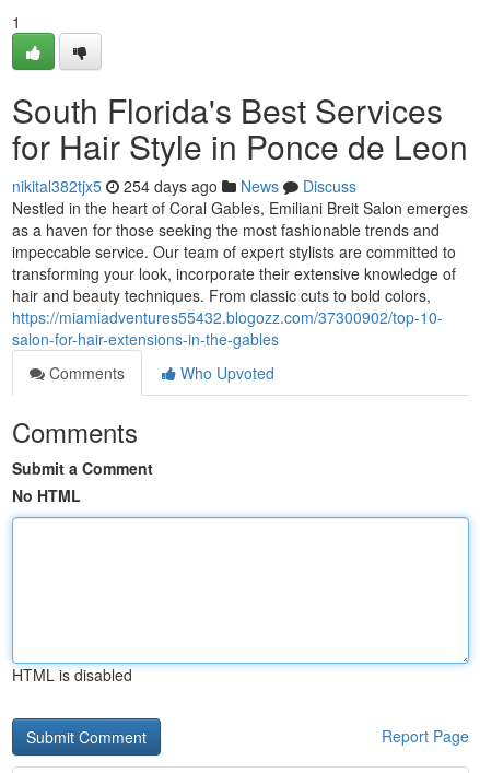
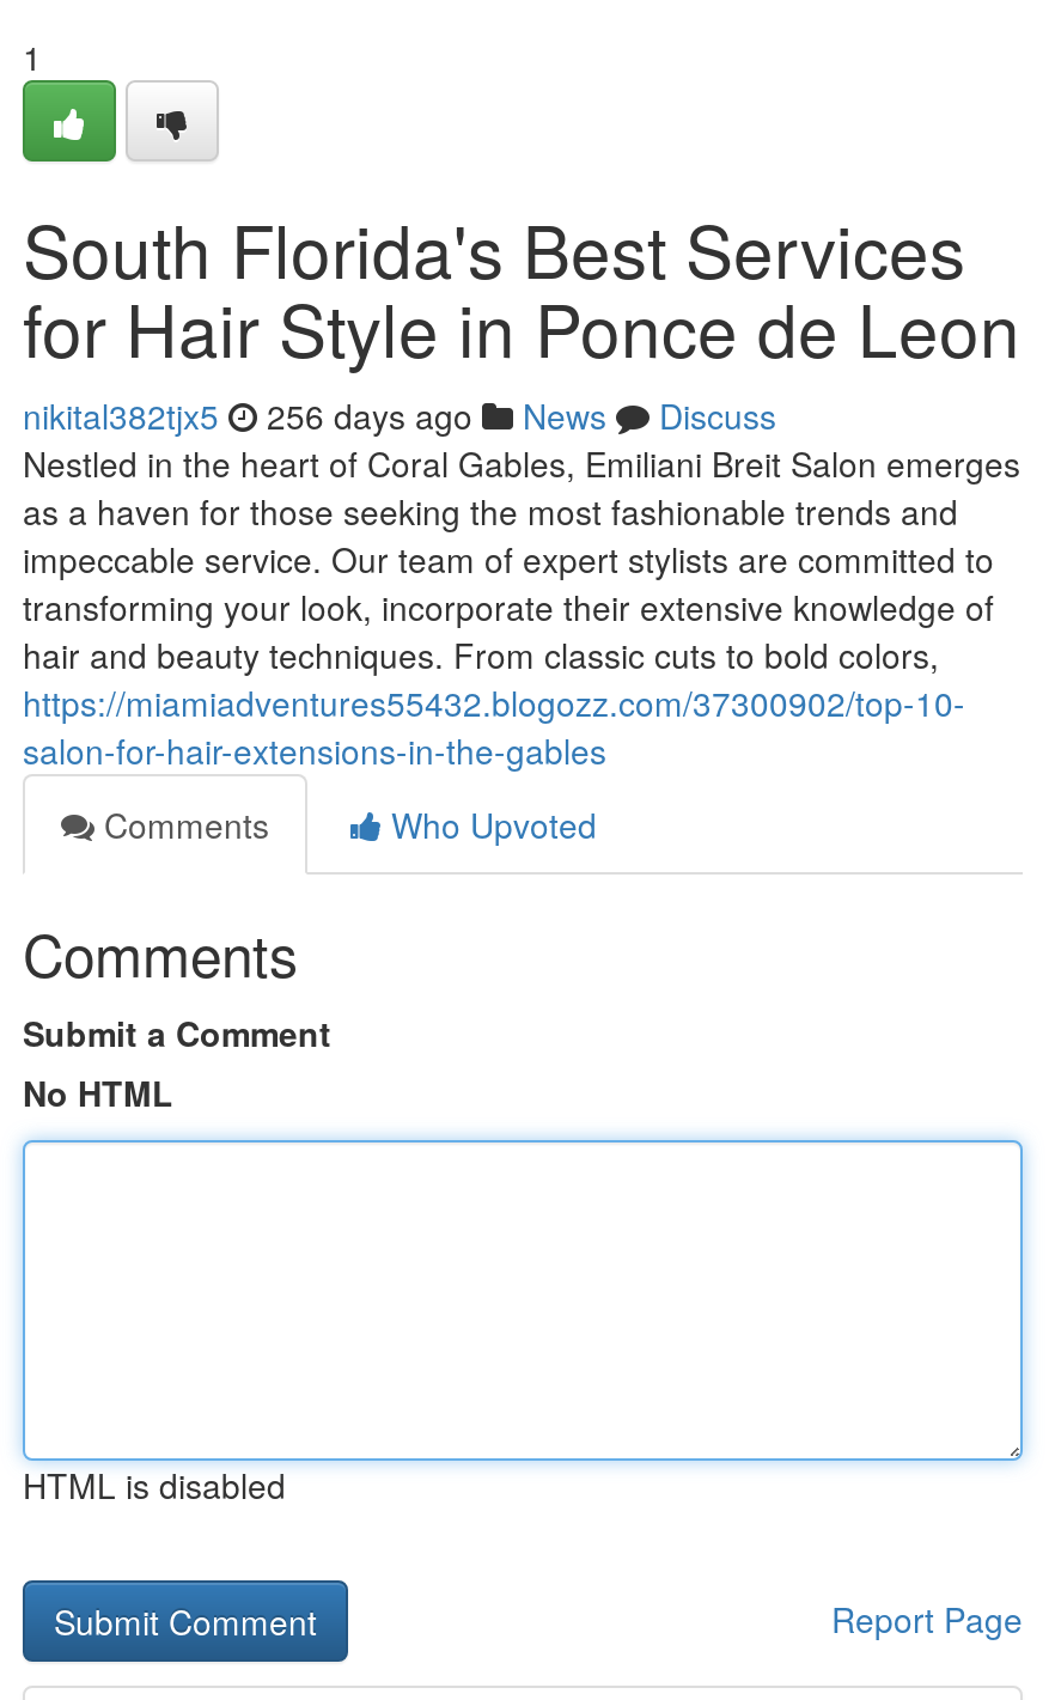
- nikital382tjx5 254 days ago News Discuss
+ nikital382tjx5 256 days ago News Discuss
